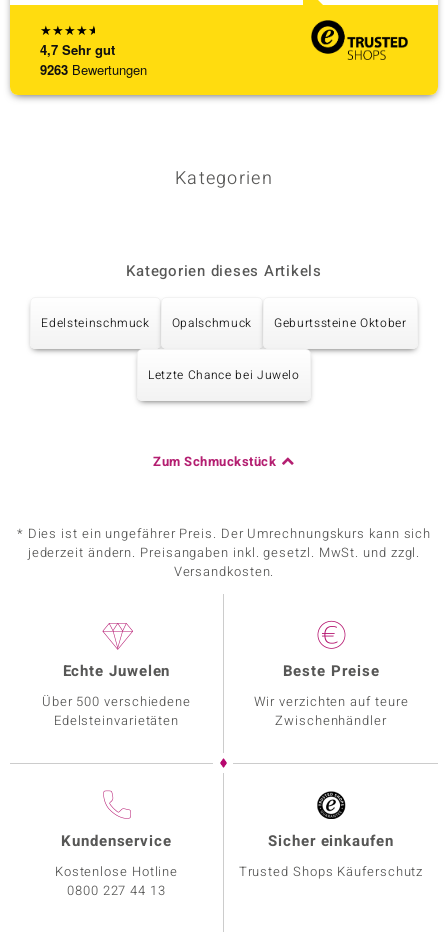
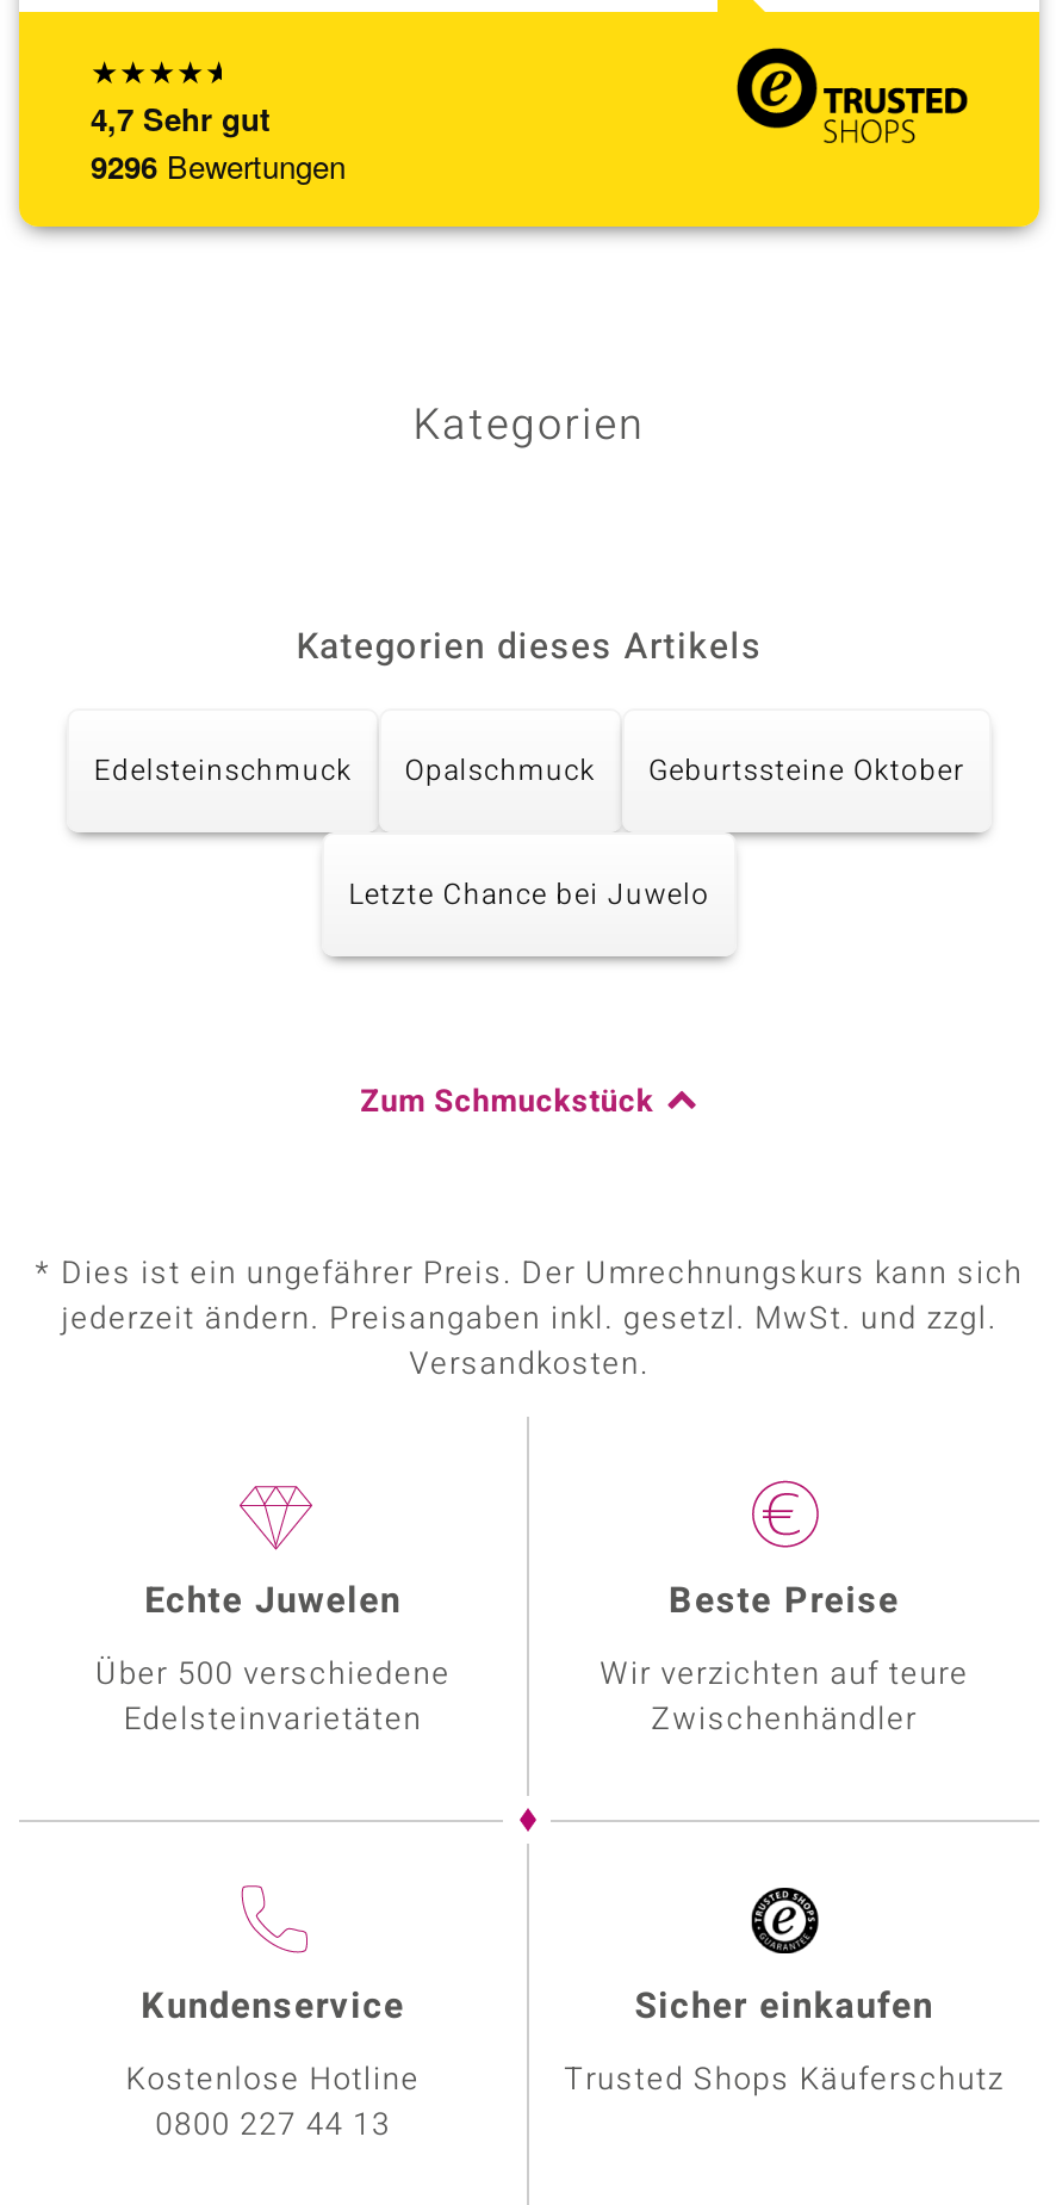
- 9263 Bewertungen
+ 9296 Bewertungen
